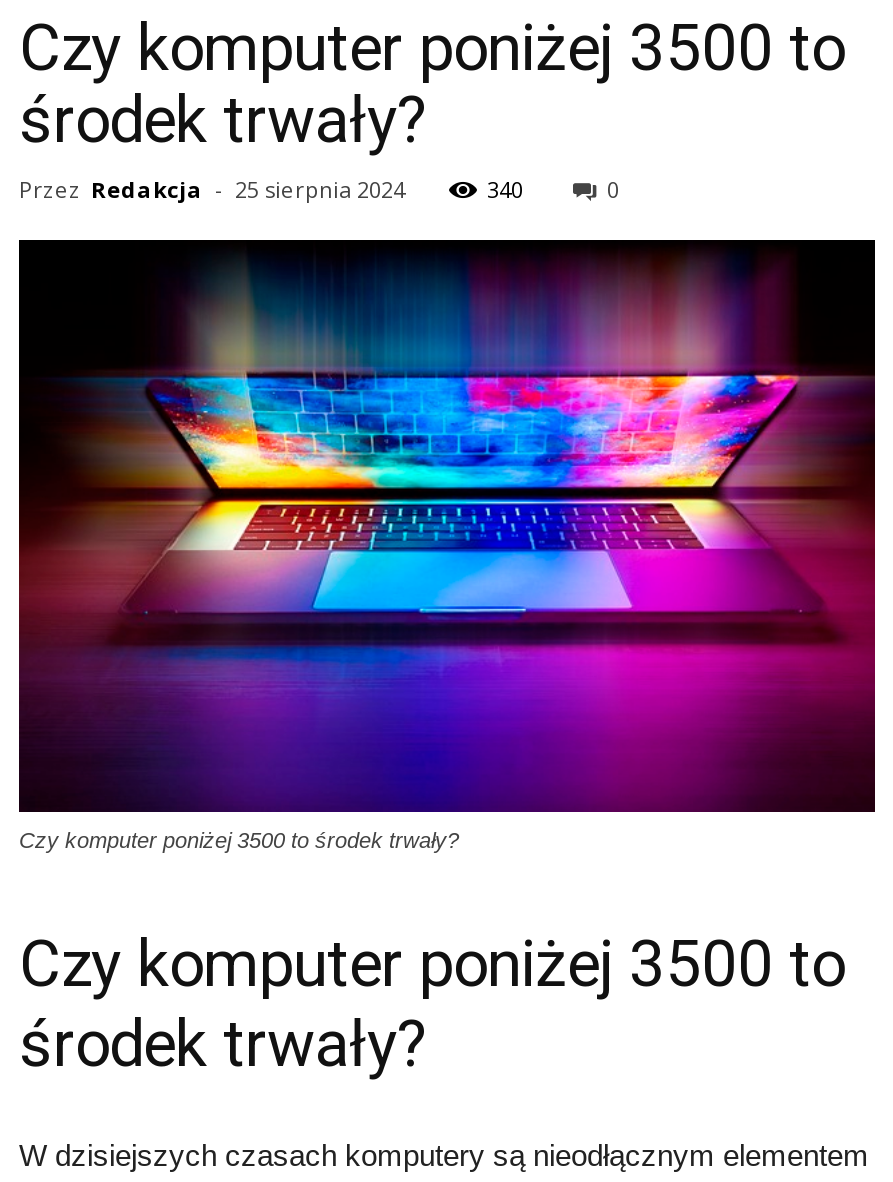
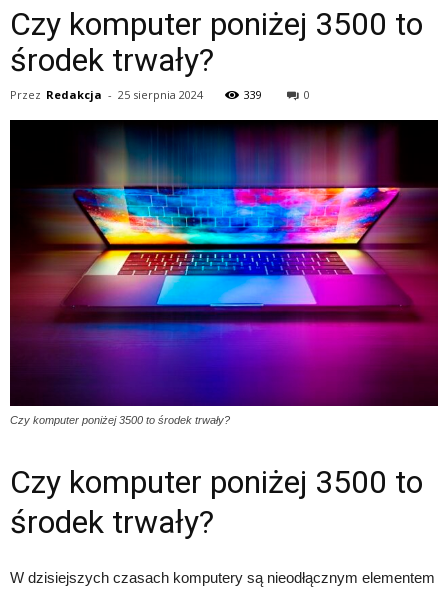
- 340
+ 339
